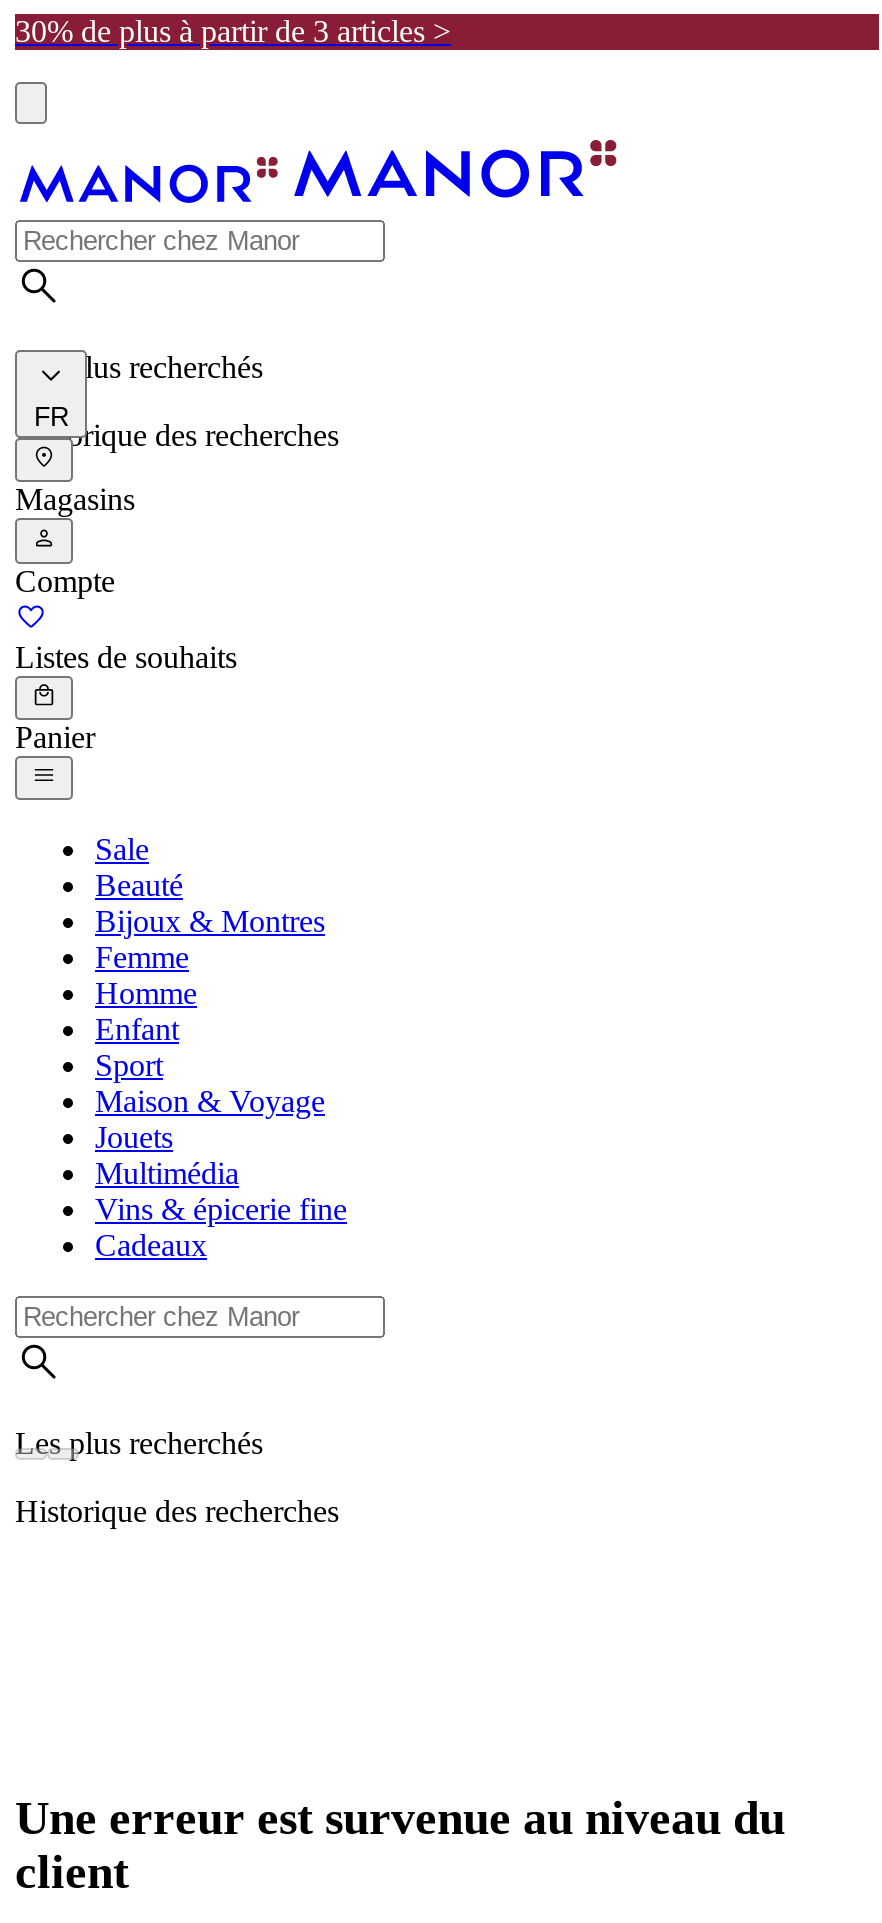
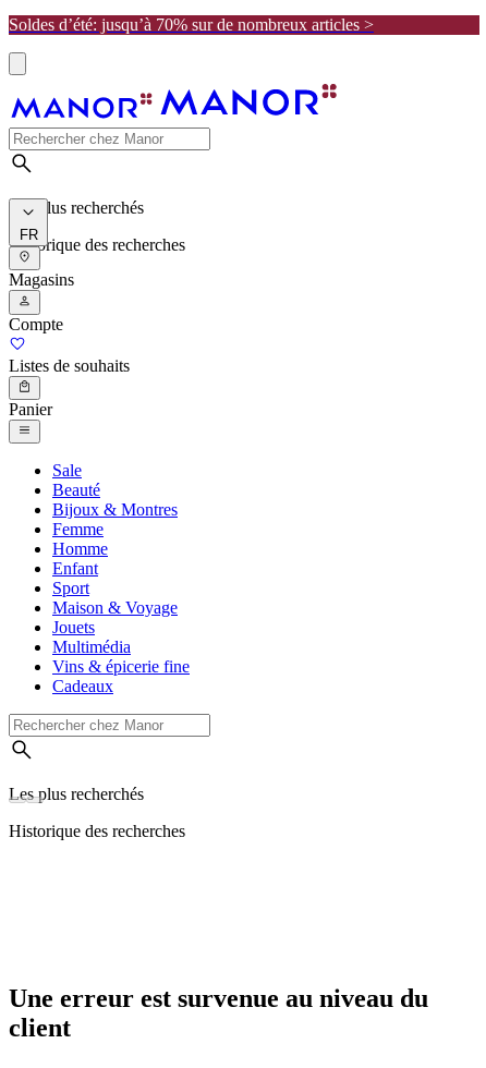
- 30% de plus à partir de 3 articles >
+ Soldes d’été: jusqu’à 70% sur de nombreux articles >
